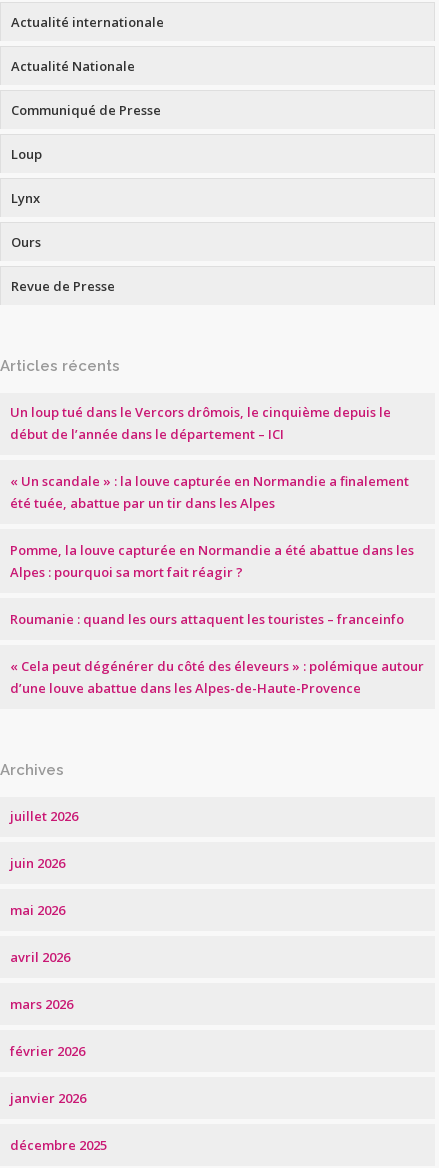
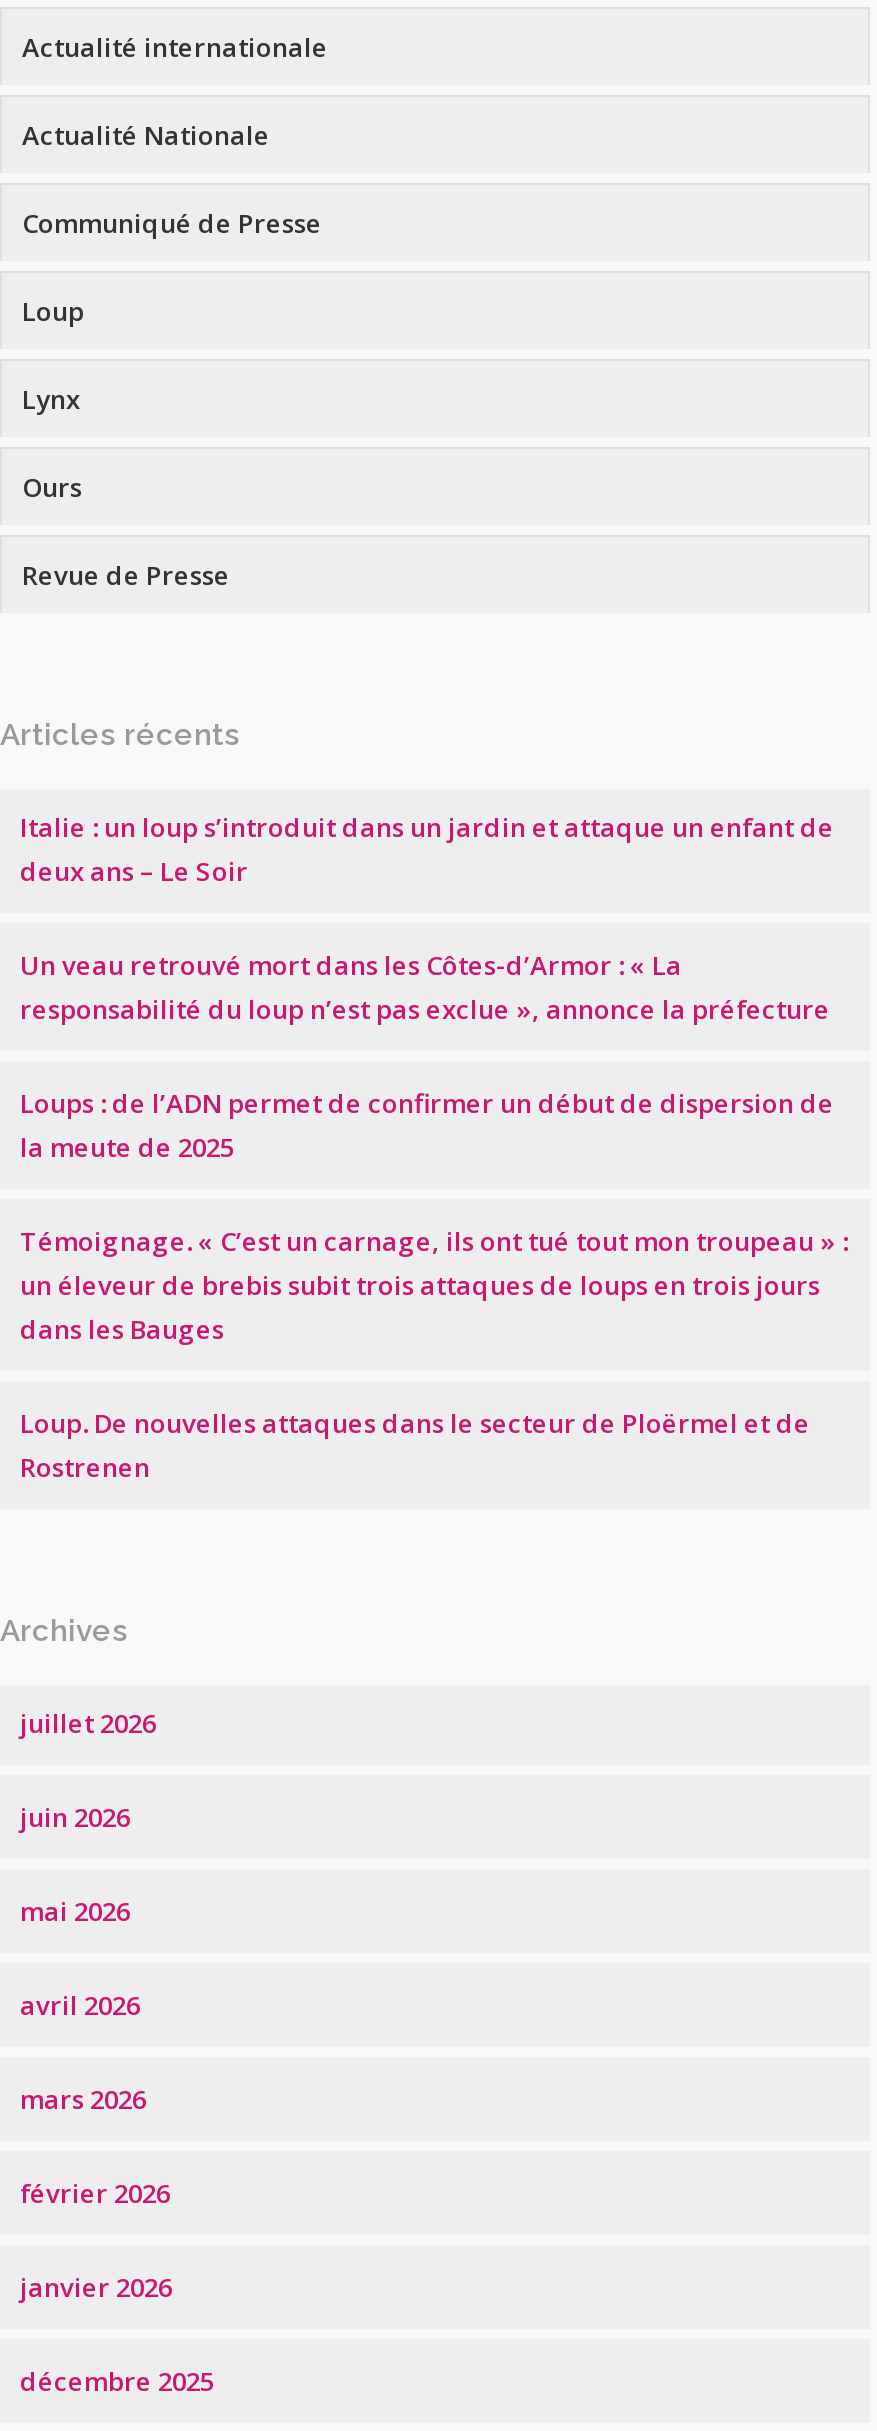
- Un loup tué dans le Vercors drômois, le cinquième depuis le
- début de l’année dans le département – ICI
+ Italie : un loup s’introduit dans un jardin et attaque un enfant de
+ deux ans – Le Soir

- « Un scandale » : la louve capturée en Normandie a finalement
- été tuée, abattue par un tir dans les Alpes
+ Un veau retrouvé mort dans les Côtes-d’Armor : « La
+ responsabilité du loup n’est pas exclue », annonce la préfecture

- Pomme, la louve capturée en Normandie a été abattue dans les
- Alpes : pourquoi sa mort fait réagir ?
+ Loups : de l’ADN permet de confirmer un début de dispersion de
+ la meute de 2025

- Roumanie : quand les ours attaquent les touristes – franceinfo
+ Témoignage. « C’est un carnage, ils ont tué tout mon troupeau » :
+ un éleveur de brebis subit trois attaques de loups en trois jours
+ dans les Bauges

- « Cela peut dégénérer du côté des éleveurs » : polémique autour
- d’une louve abattue dans les Alpes-de-Haute-Provence
+ Loup. De nouvelles attaques dans le secteur de Ploërmel et de
+ Rostrenen
